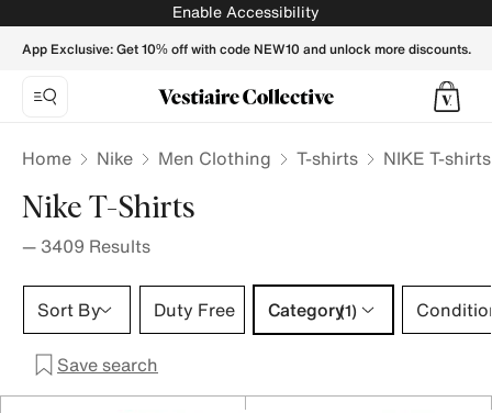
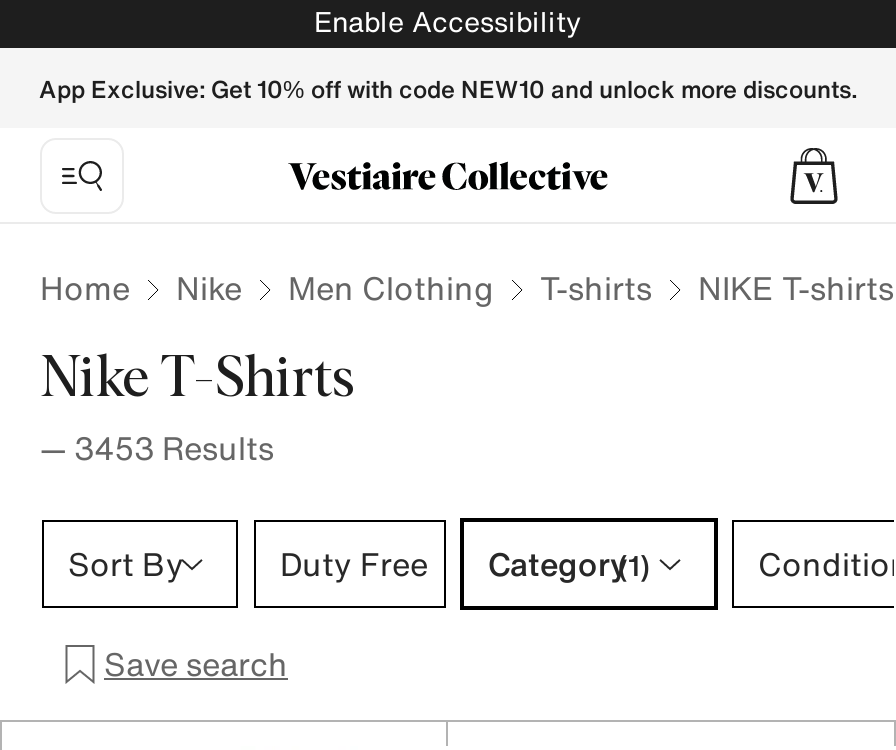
- — 3409 Results
+ — 3453 Results
